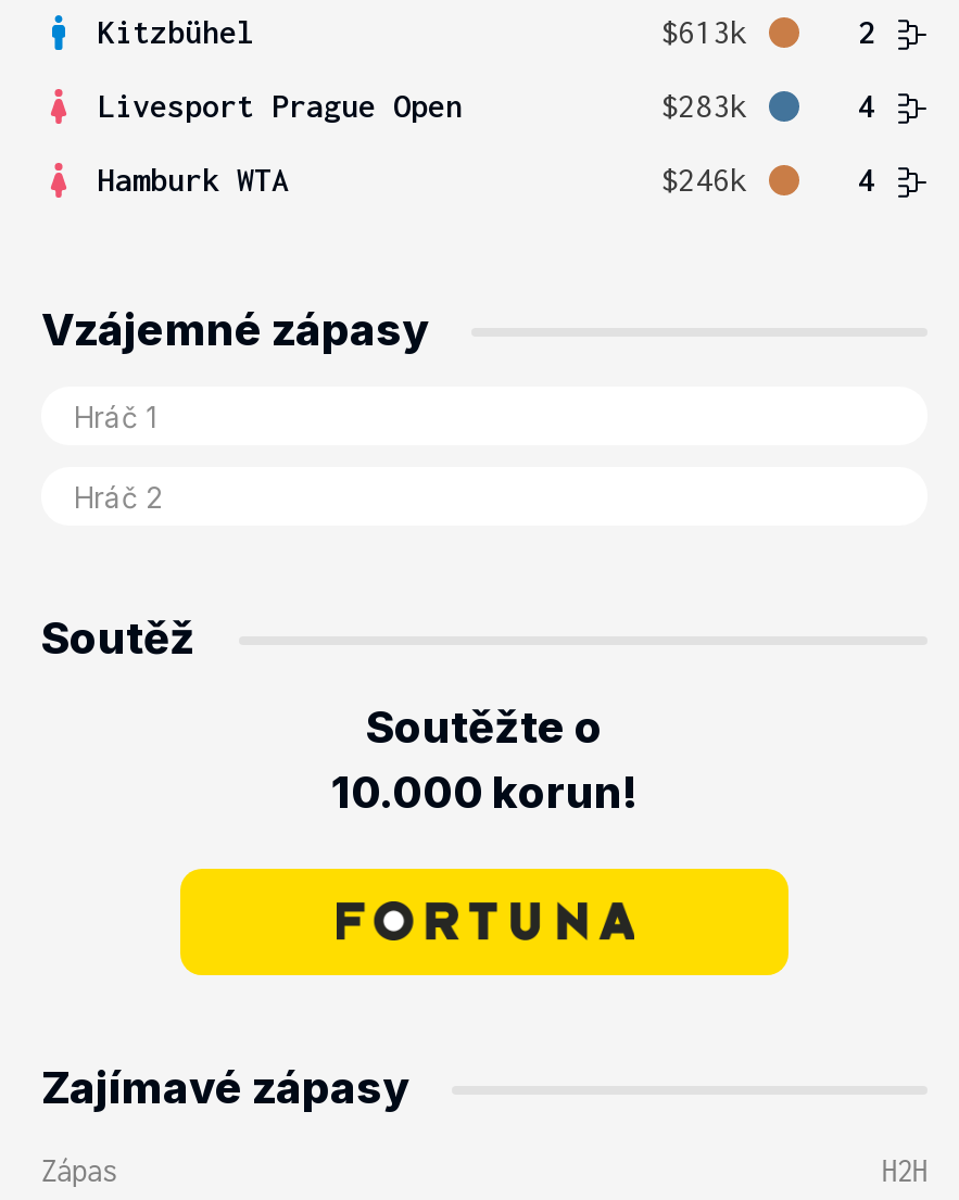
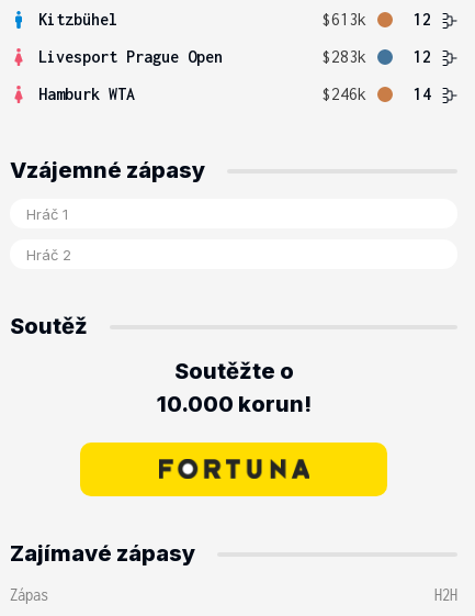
- 2
+ 12

- 4
+ 12

- 4
+ 14
